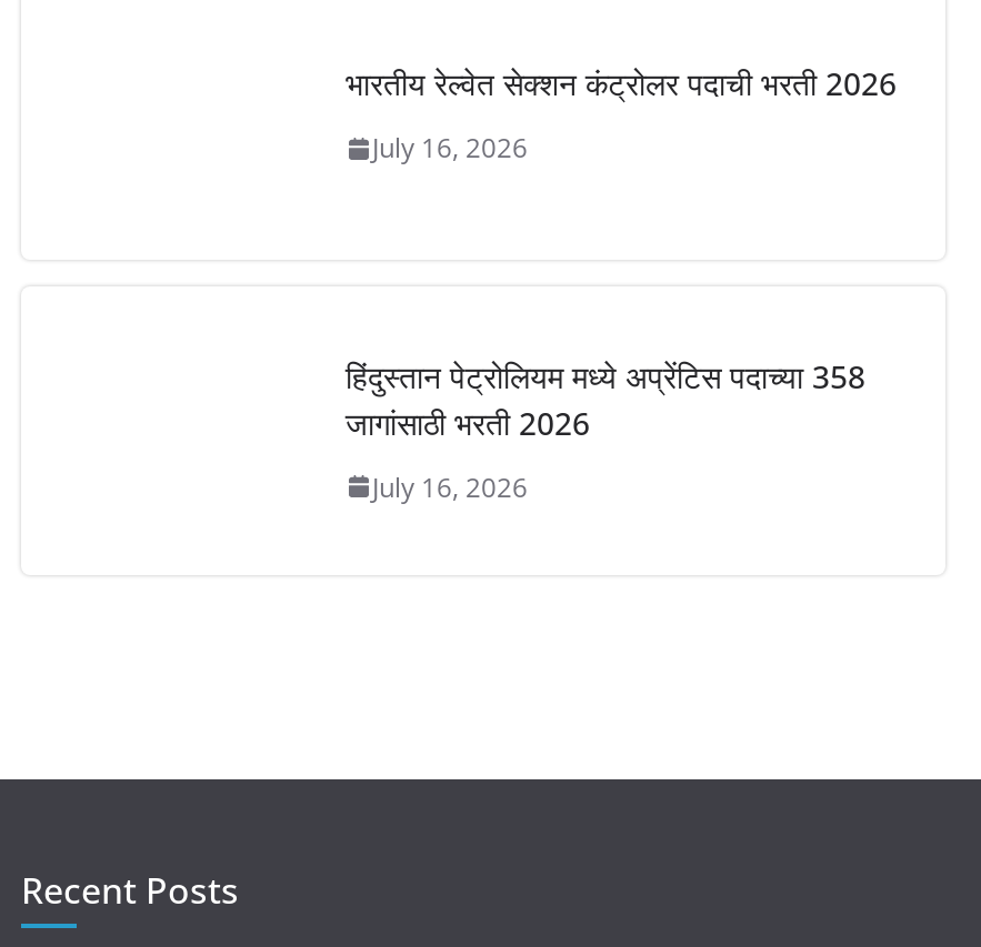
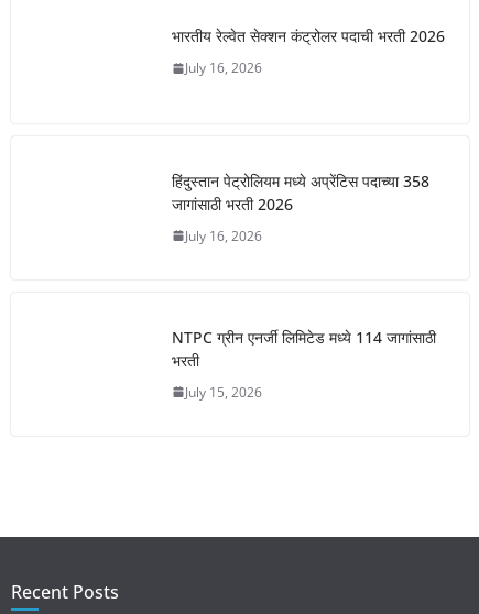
+ NTPC ग्रीन एनर्जी लिमिटेड मध्ये 114 जागांसाठी
+ भरती
+ July 15, 2026
